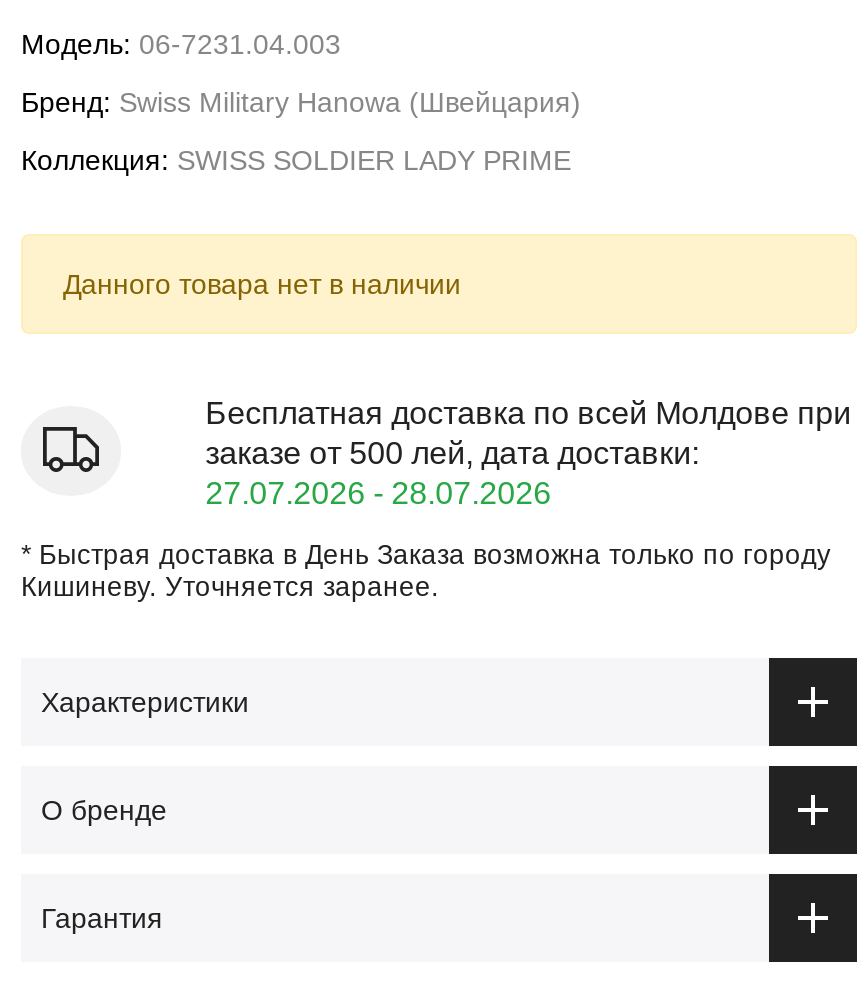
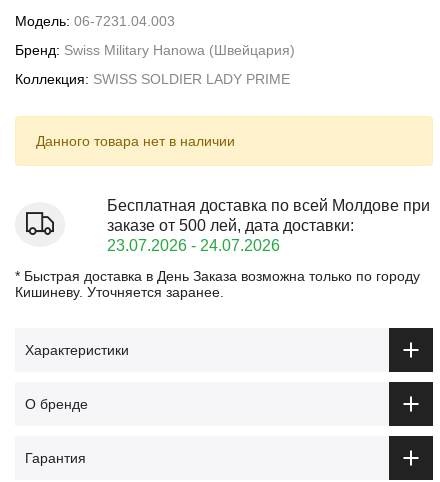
- 27.07.2026 - 28.07.2026
+ 23.07.2026 - 24.07.2026
